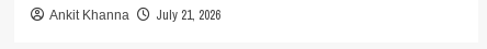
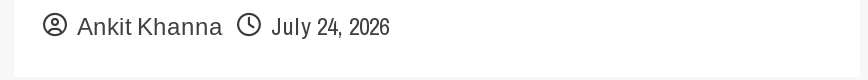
- Ankit Khanna July 21, 2026
+ Ankit Khanna July 24, 2026
